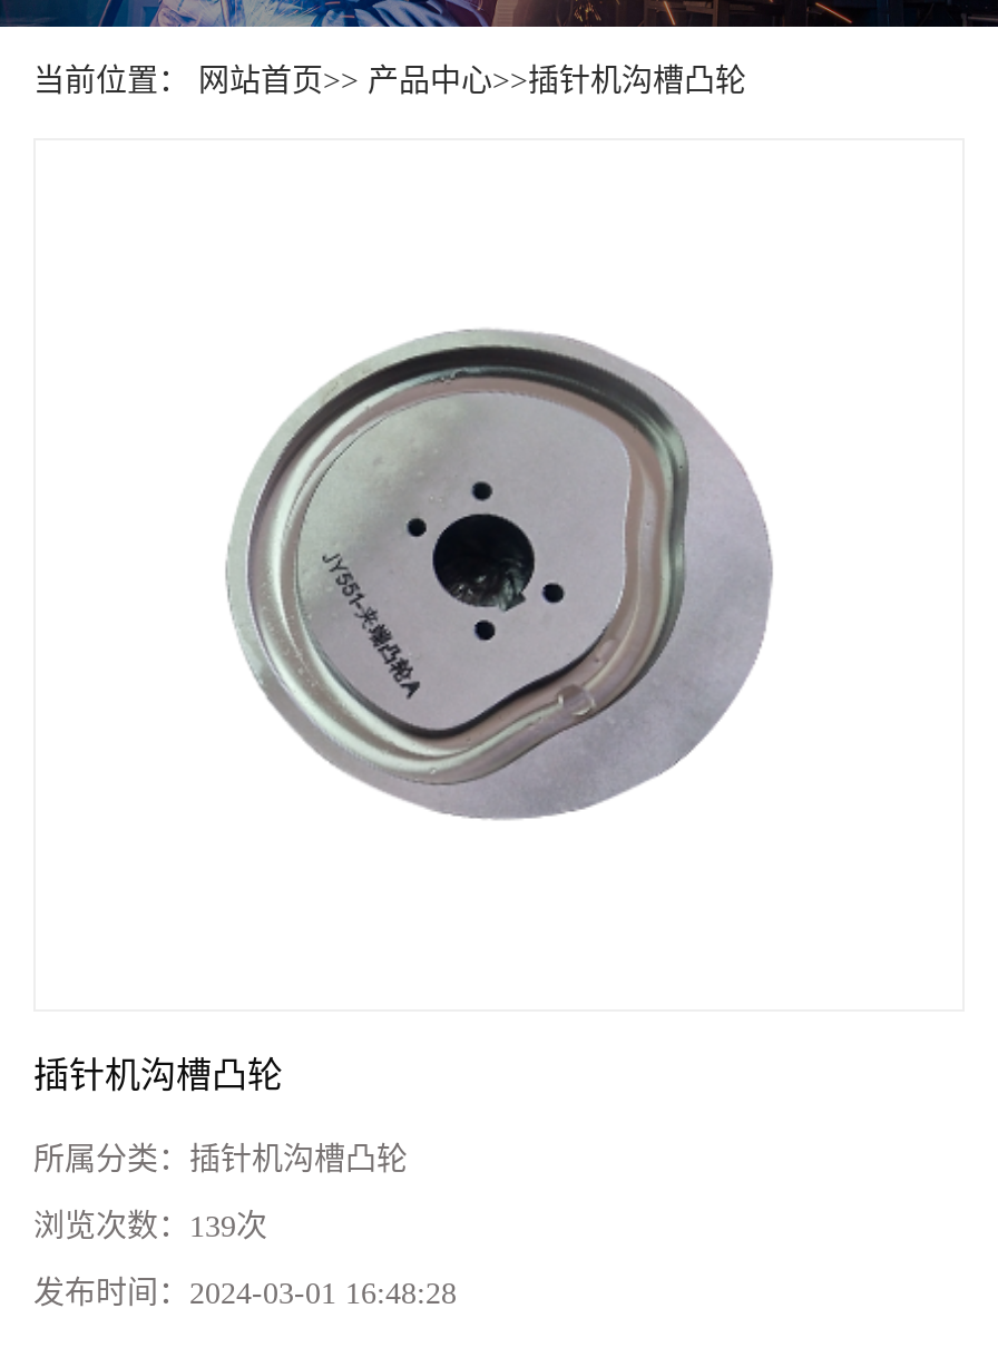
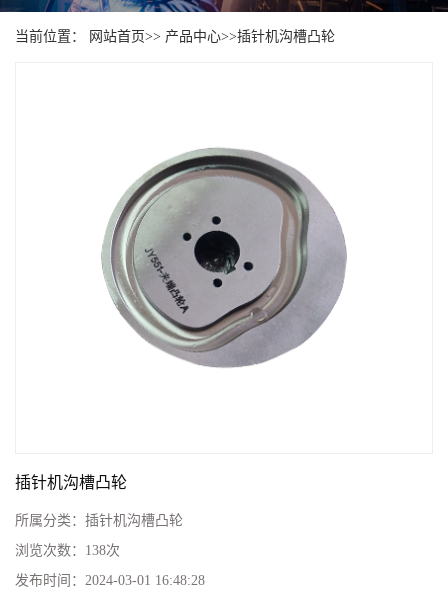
- 浏览次数：139次
+ 浏览次数：138次
